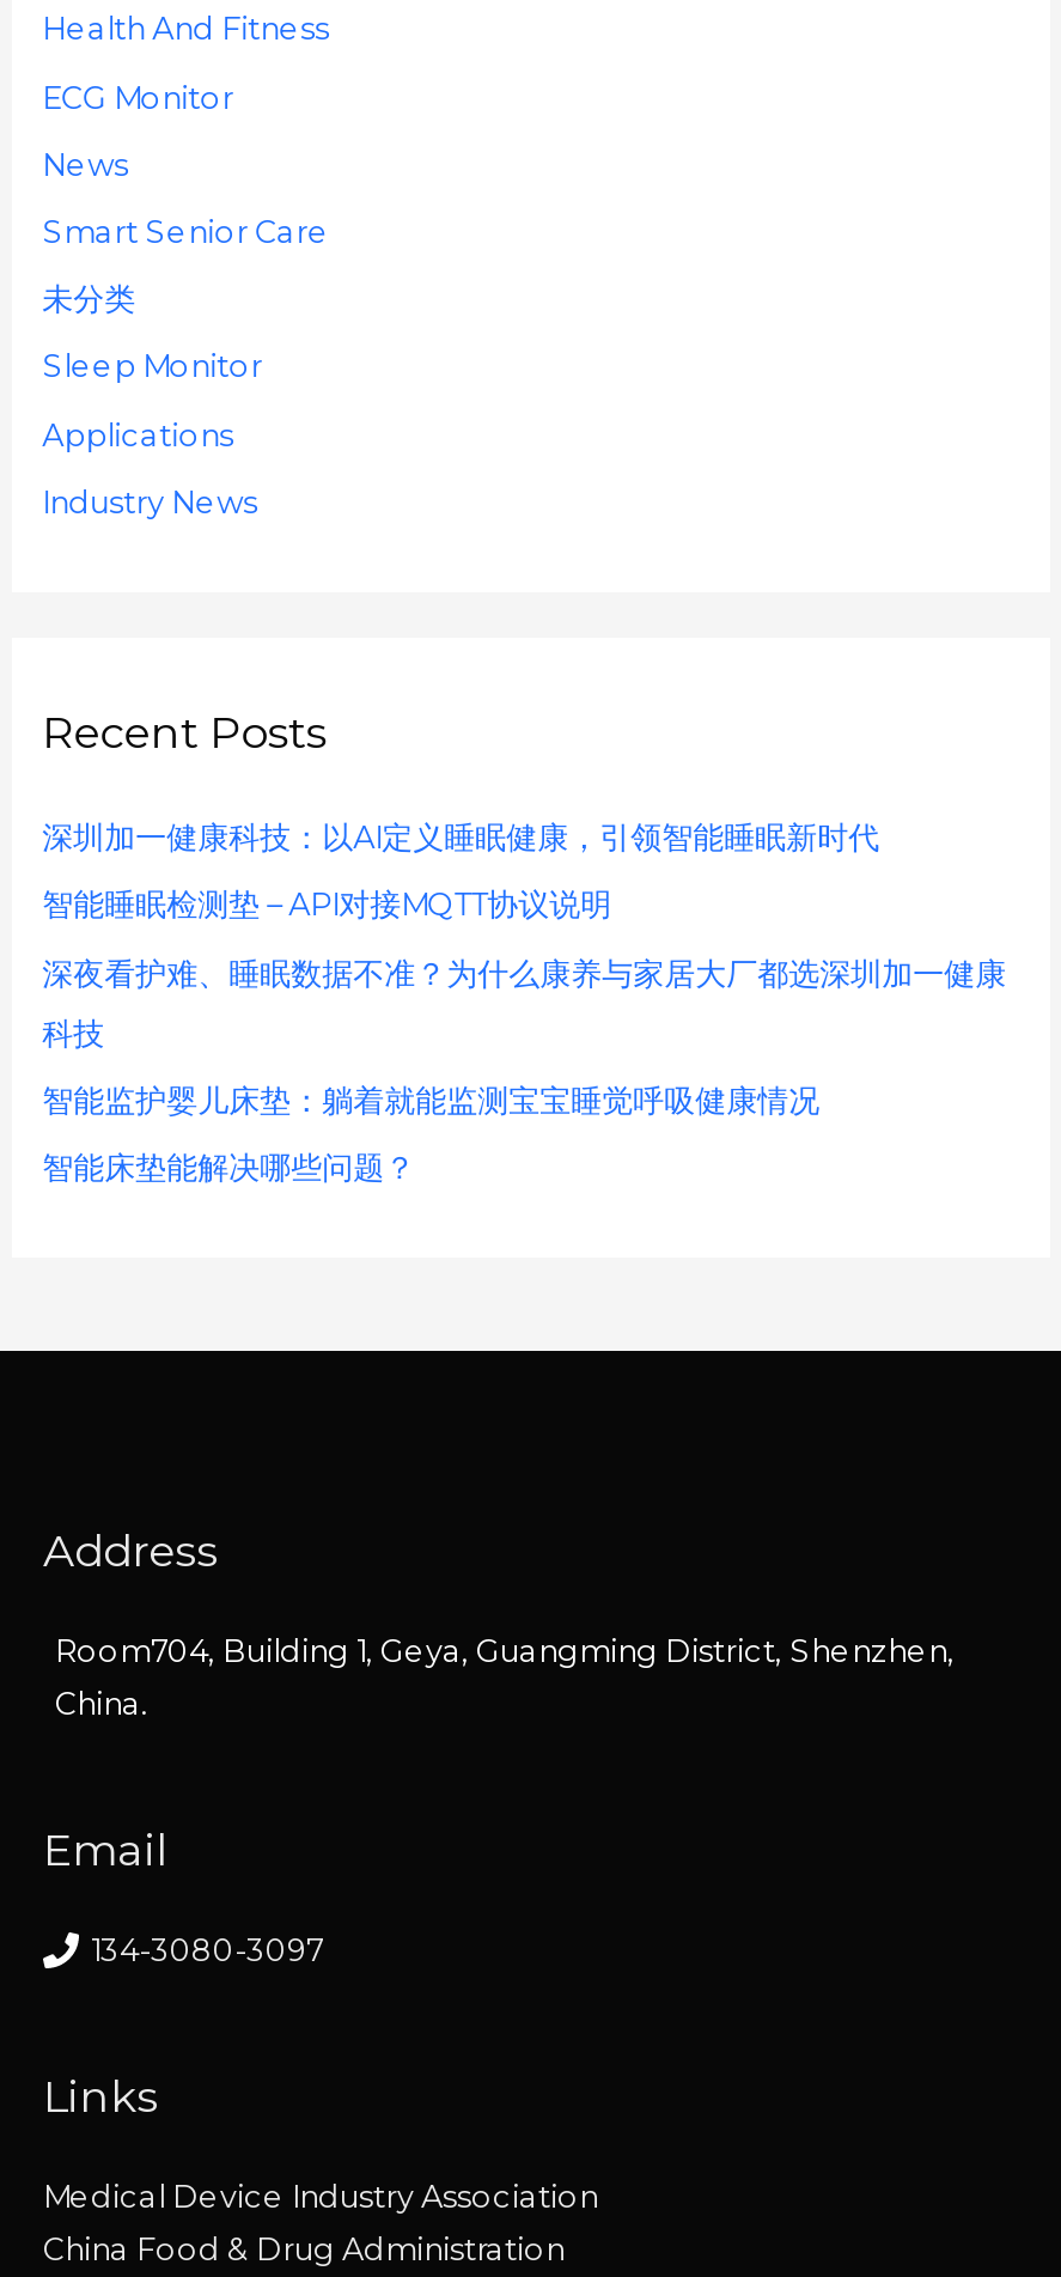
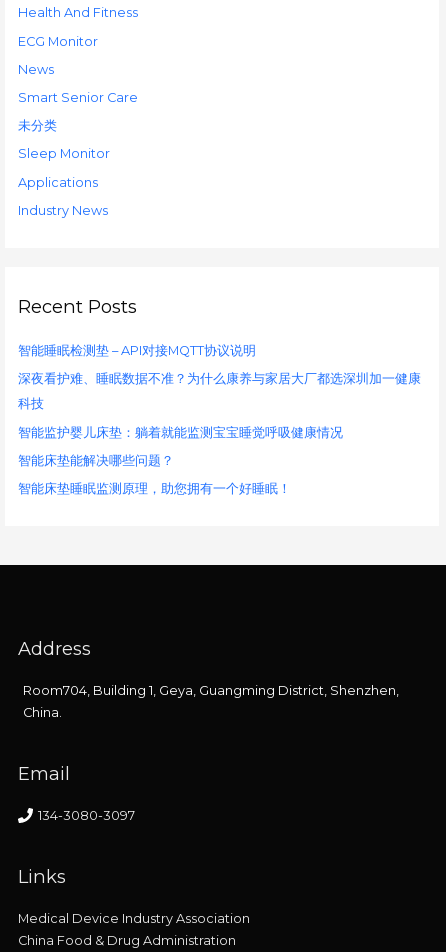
- 深圳加一健康科技：以AI定义睡眠健康，引领智能睡眠新时代

moved up: 智能睡眠检测垫 – API对接MQTT协议说明 | 深夜看护难、睡眠数据不准？为什么康养与家居大厂都选深圳加一健康 | 科技 | 智能监护婴儿床垫：躺着就能监测宝宝睡觉呼吸健康情况 | 智能床垫能解决哪些问题？

+ 智能床垫睡眠监测原理，助您拥有一个好睡眠！
